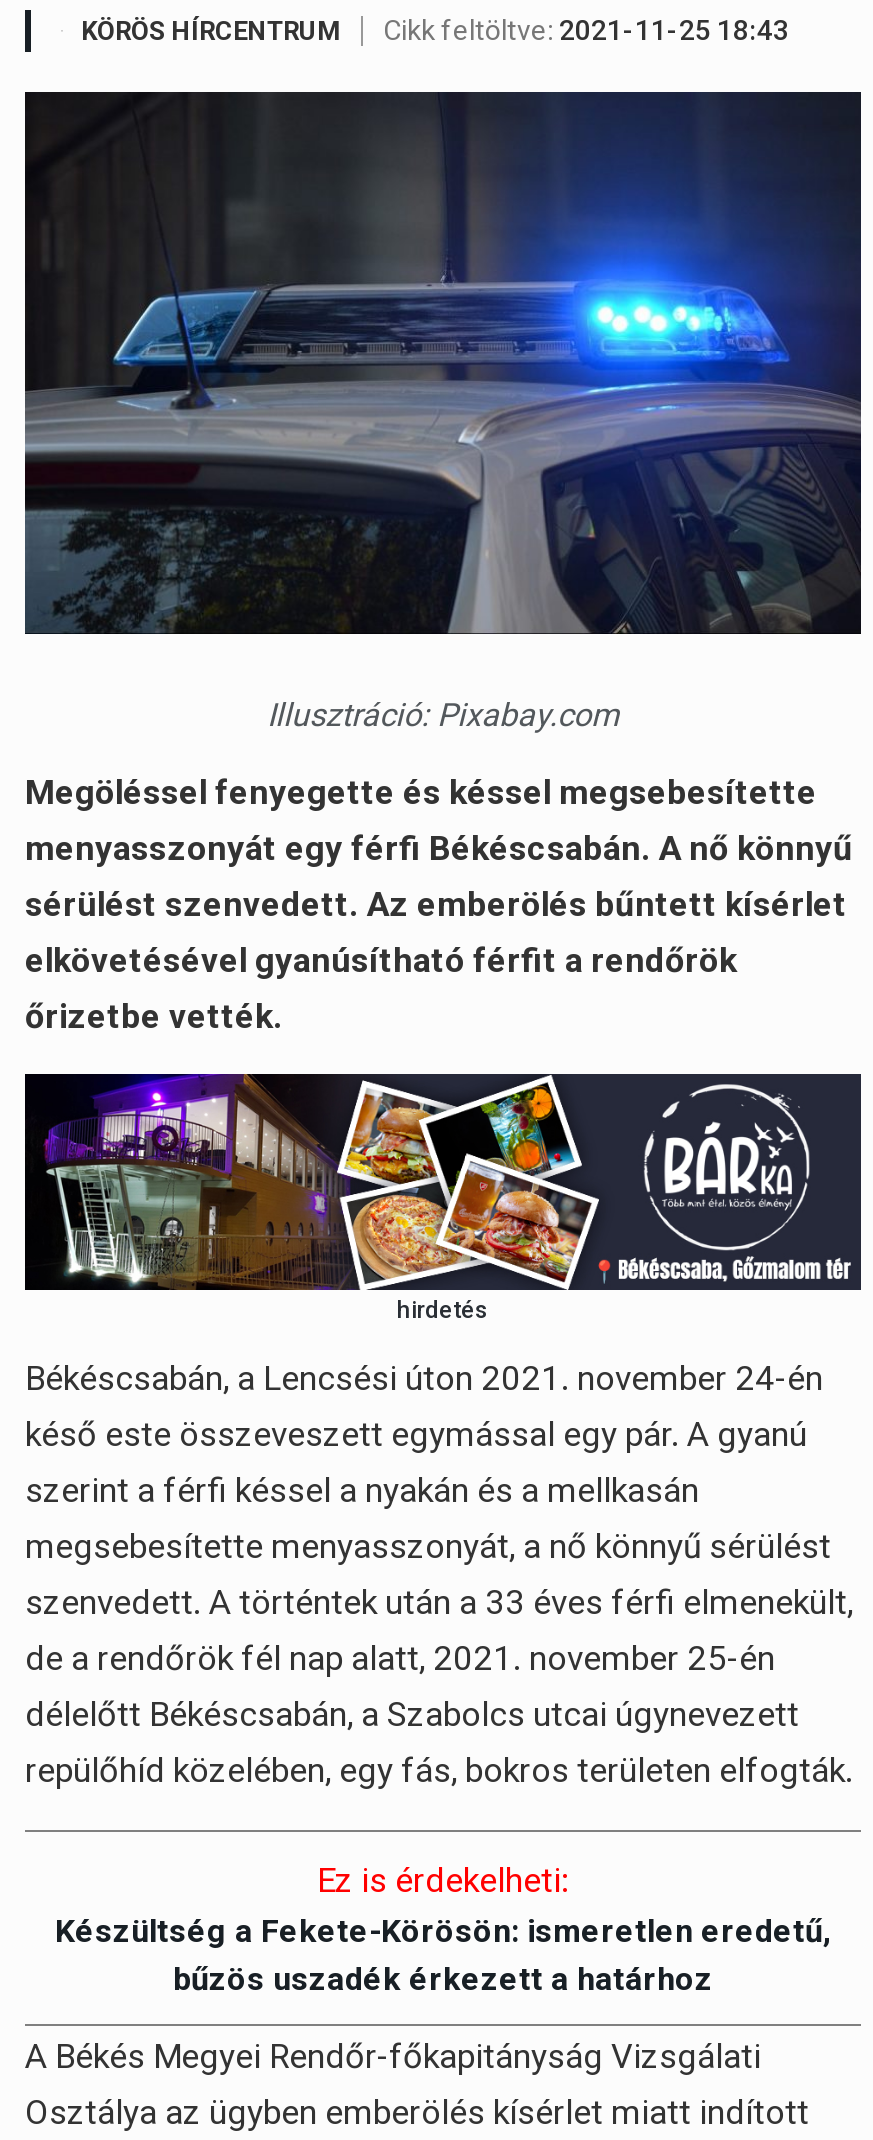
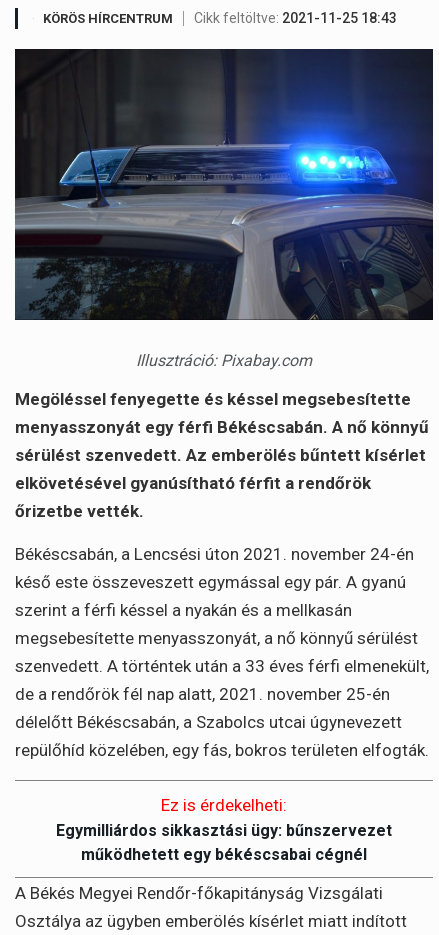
- [image]
- hirdetés

- Készültség a Fekete-Körösön: ismeretlen eredetű,
- bűzös uszadék érkezett a határhoz
+ Egymilliárdos sikkasztási ügy: bűnszervezet
+ működhetett egy békéscsabai cégnél
